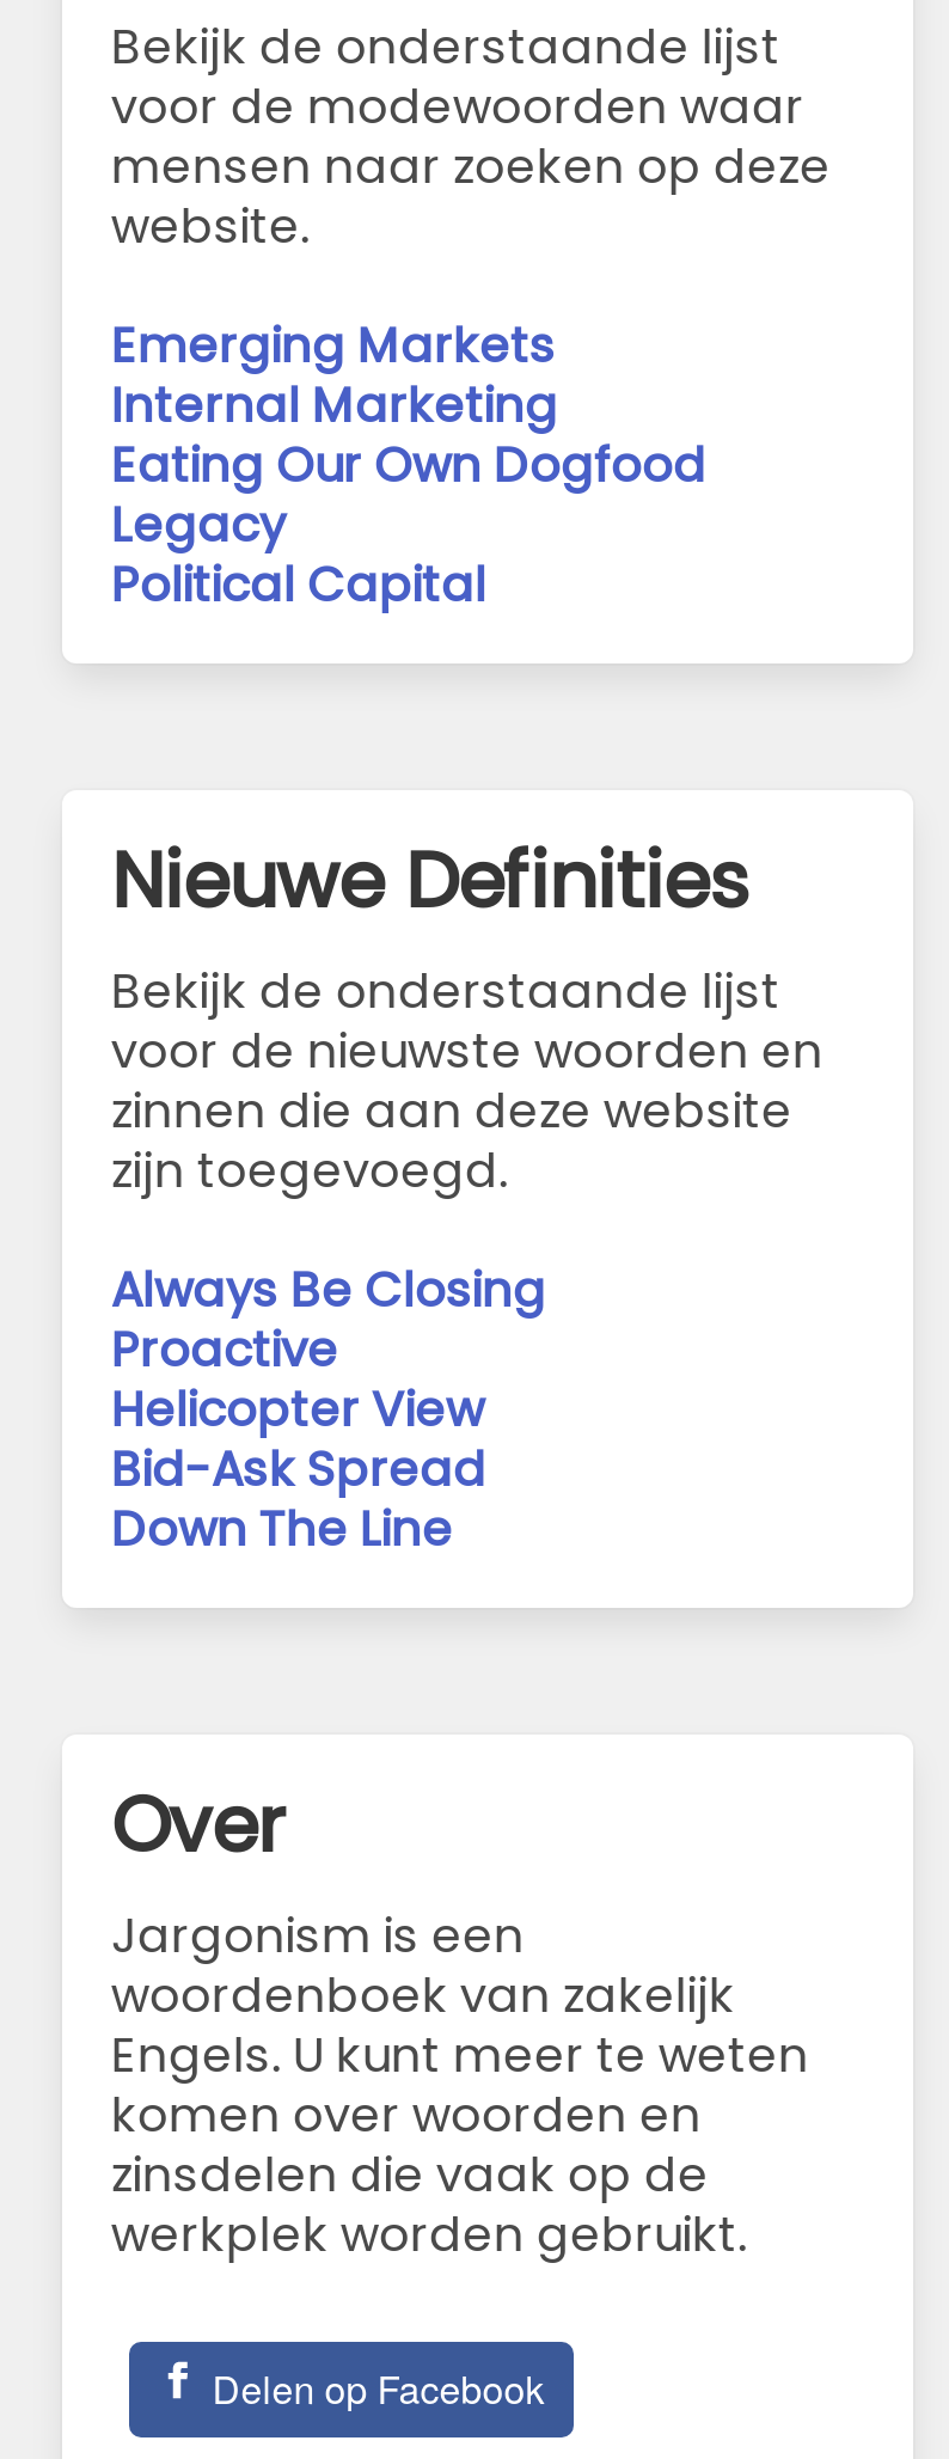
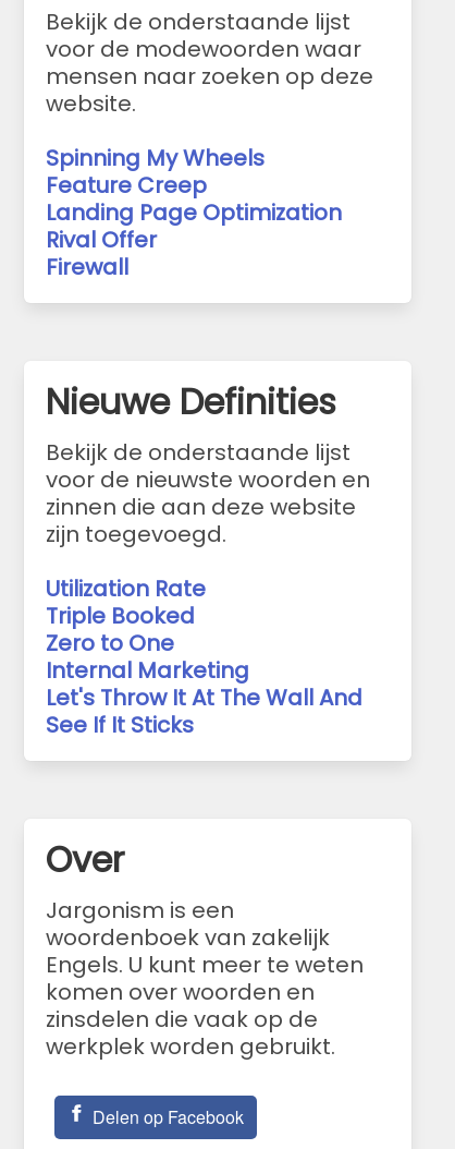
- Emerging Markets
- Eating Our Own Dogfood
- Legacy
- Political Capital
+ Spinning My Wheels
+ Feature Creep
+ Landing Page Optimization
+ Rival Offer
+ Firewall

moved down: Internal Marketing

- Always Be Closing
- Proactive
- Helicopter View
- Bid-Ask Spread
- Down The Line
+ Utilization Rate
+ Triple Booked
+ Zero to One
+ Let's Throw It At The Wall And
+ See If It Sticks
